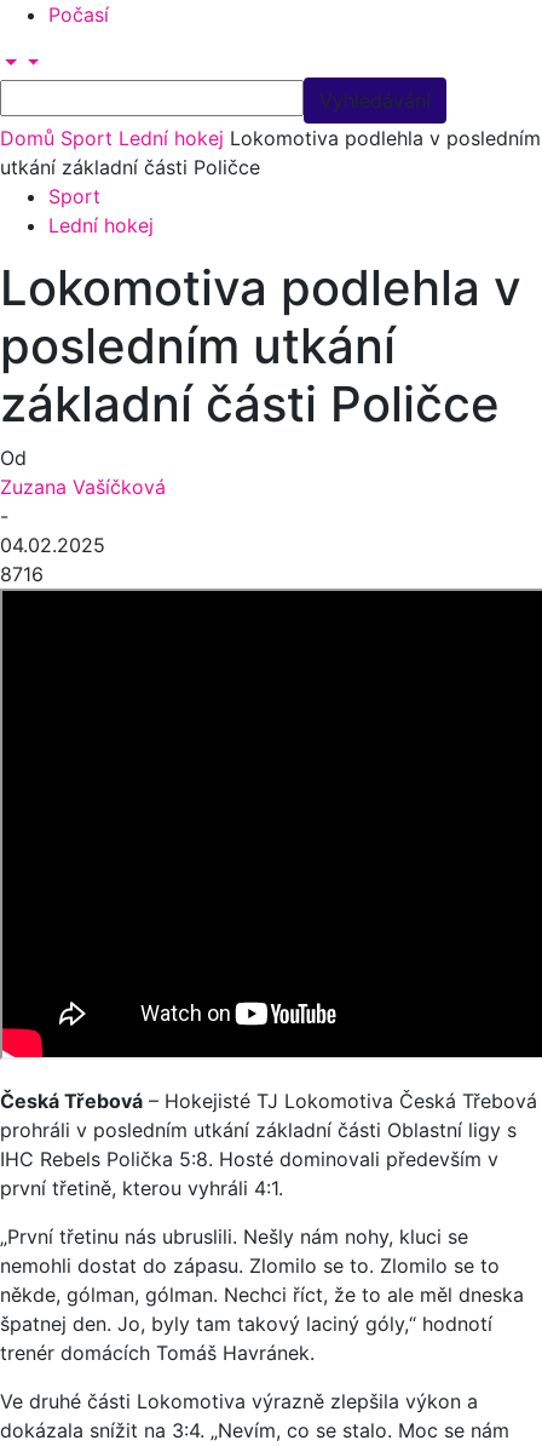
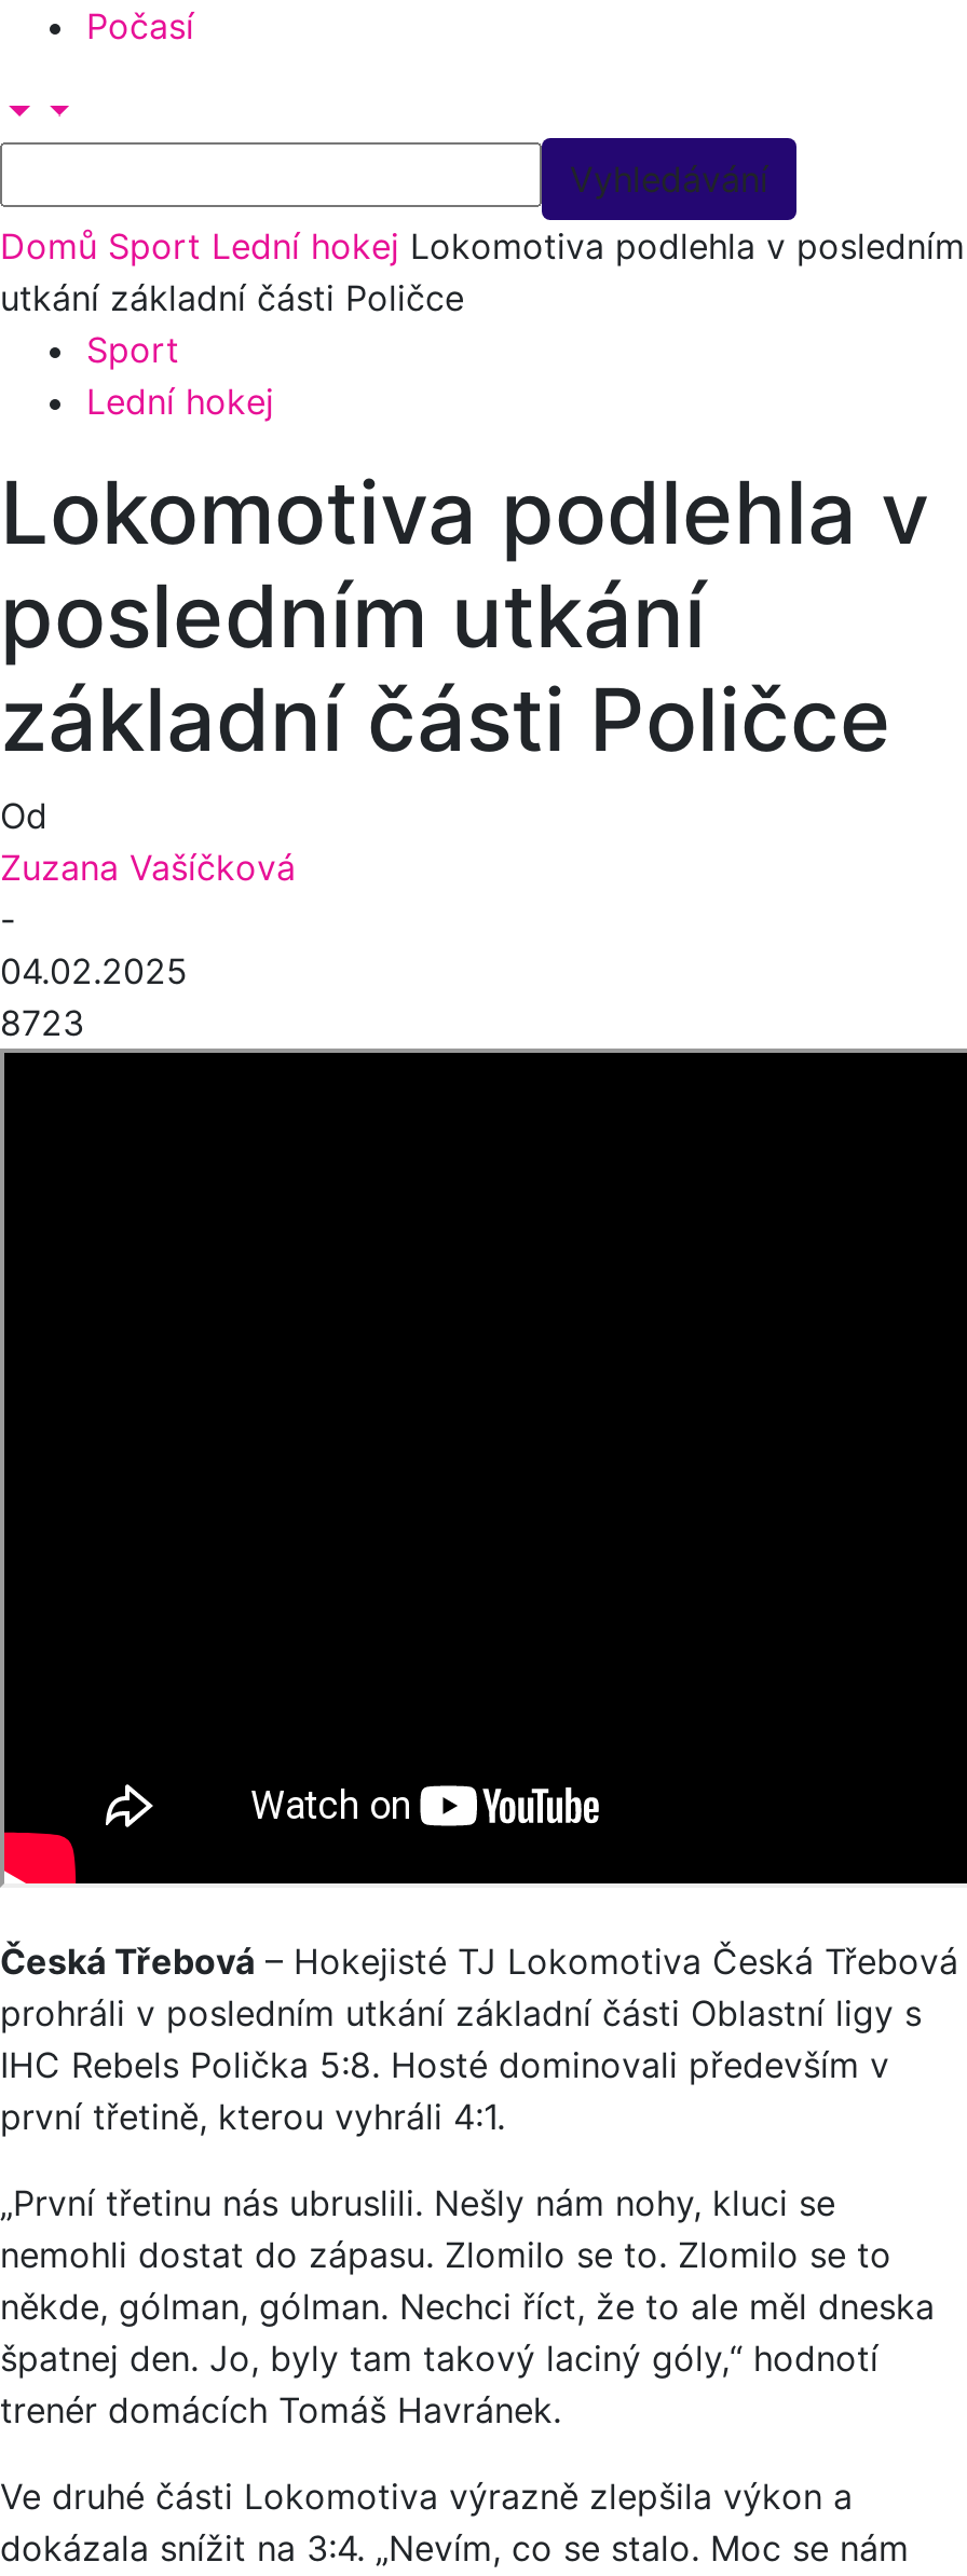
- 8716
+ 8723
